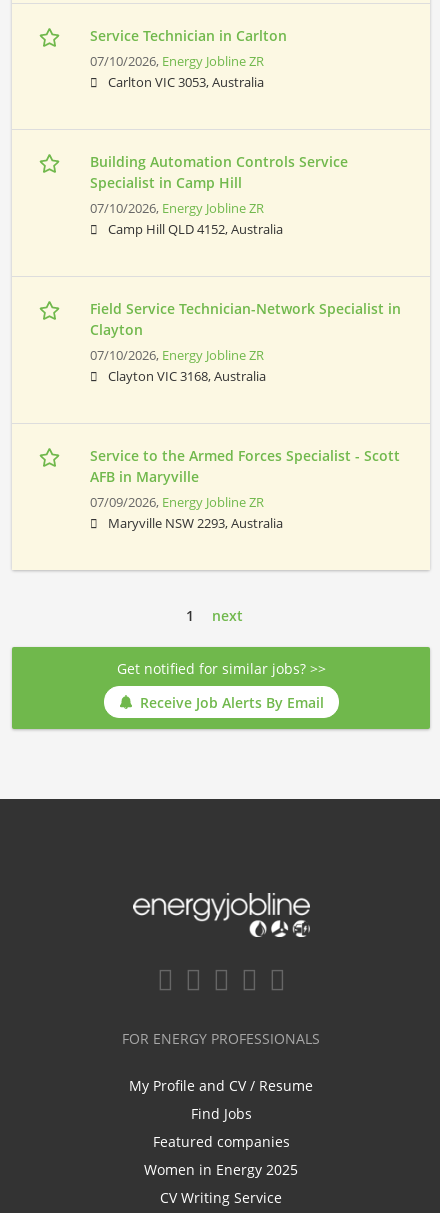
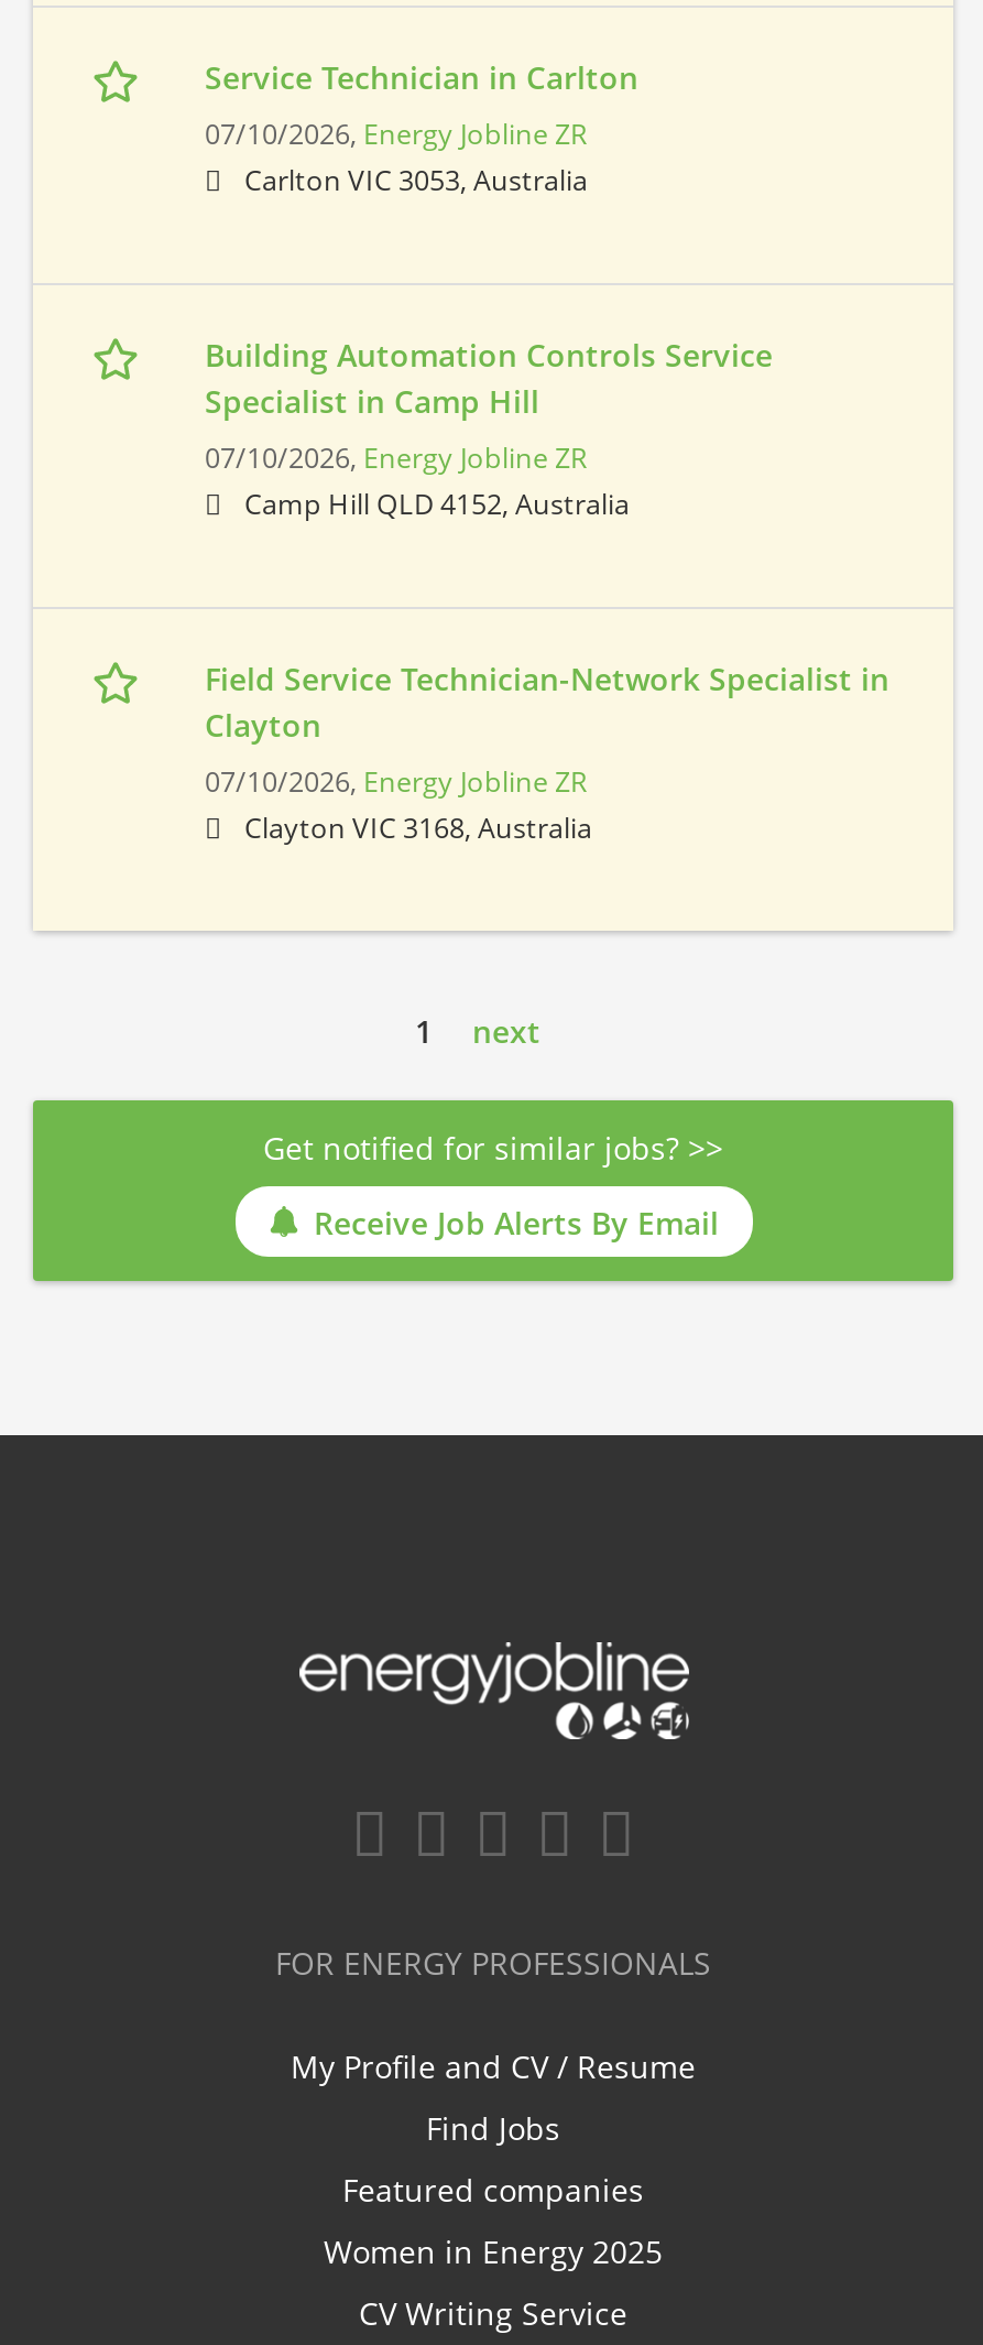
- Service to the Armed Forces Specialist - Scott
- AFB in Maryville
- 07/09/2026, Energy Jobline ZR
- Maryville NSW 2293, Australia
